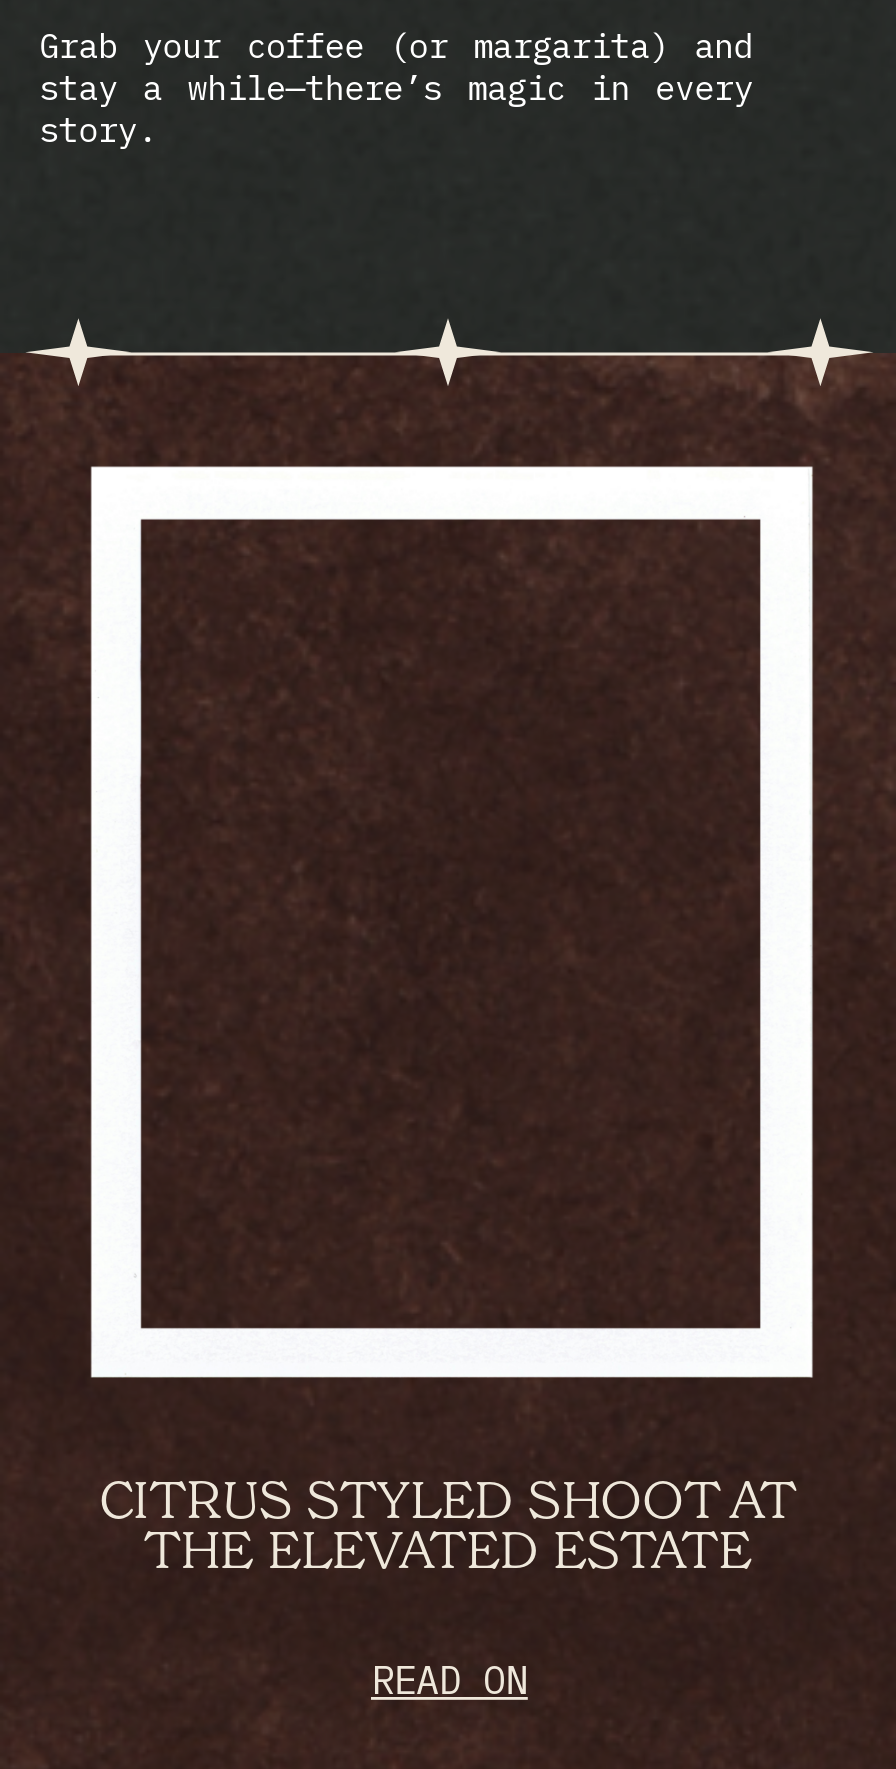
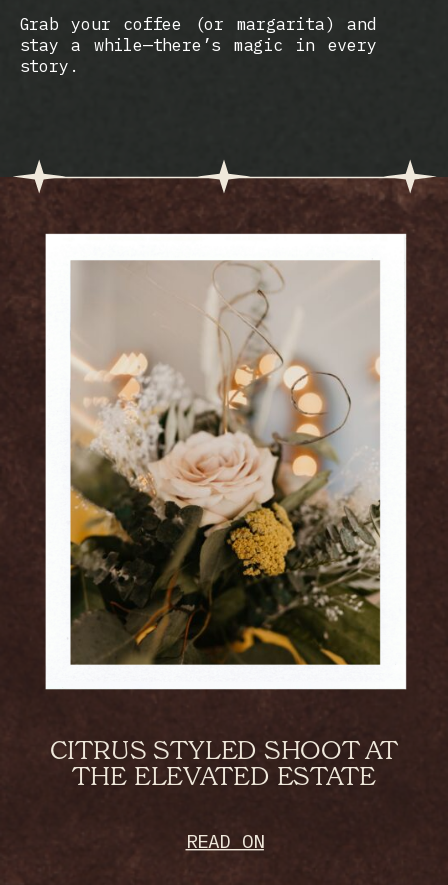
+ [image]
